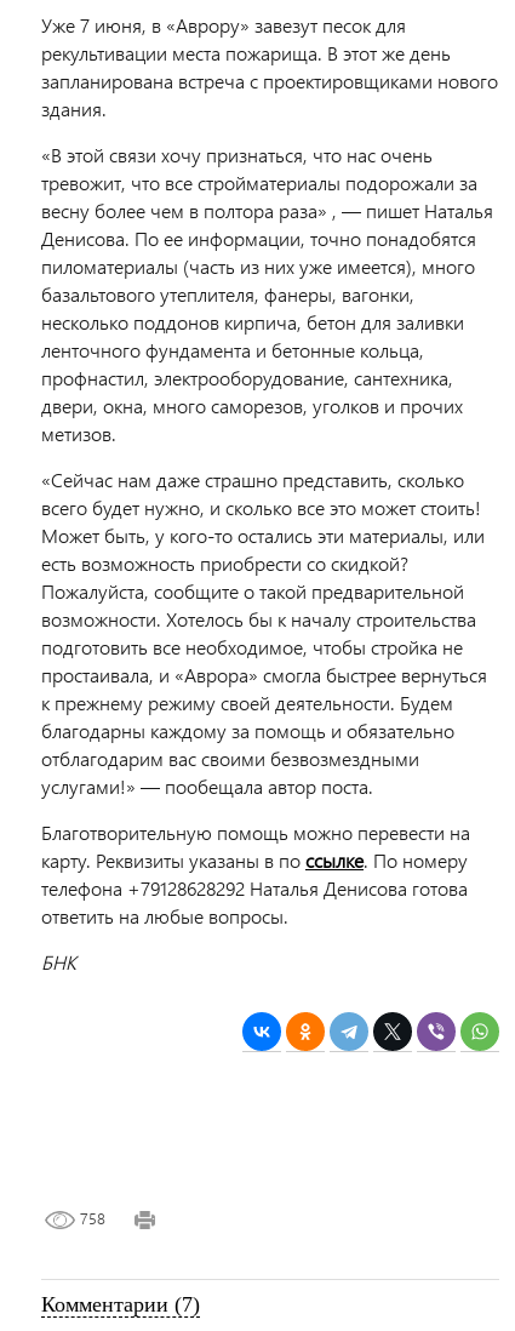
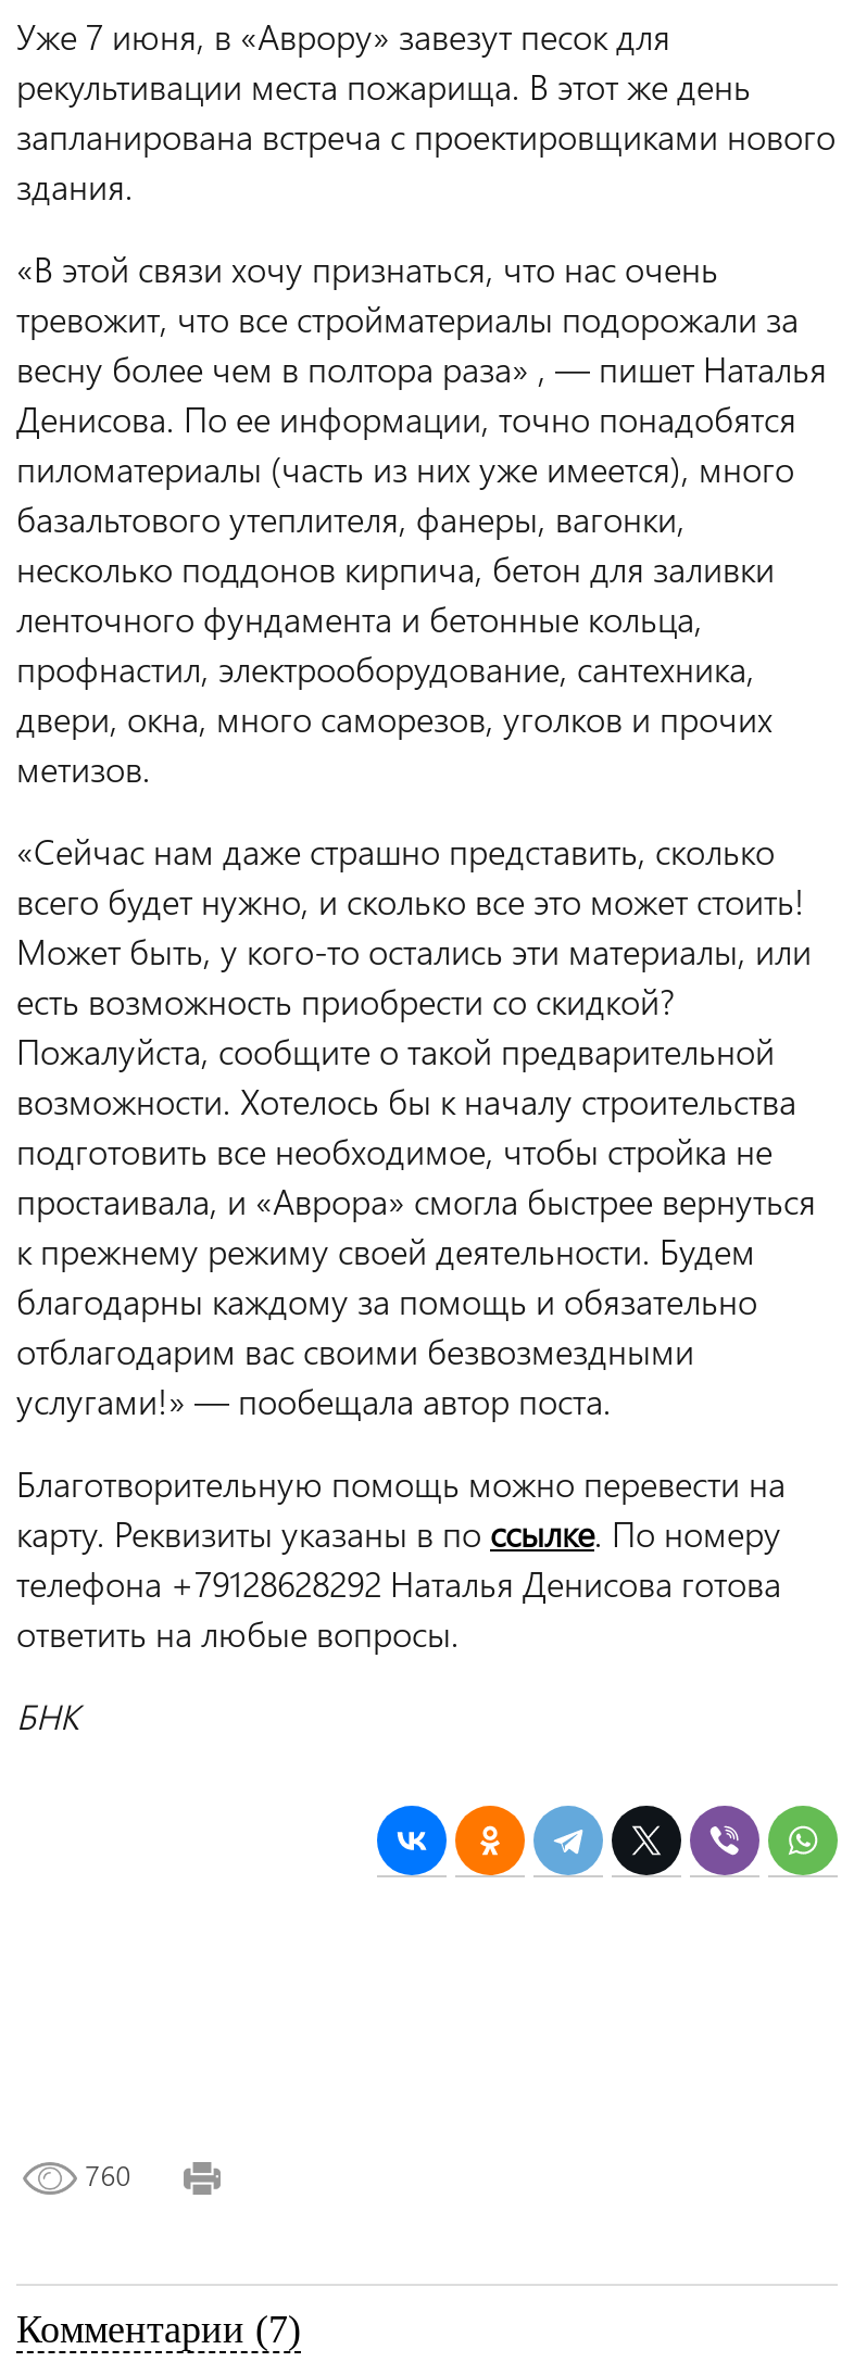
- 758
+ 760
